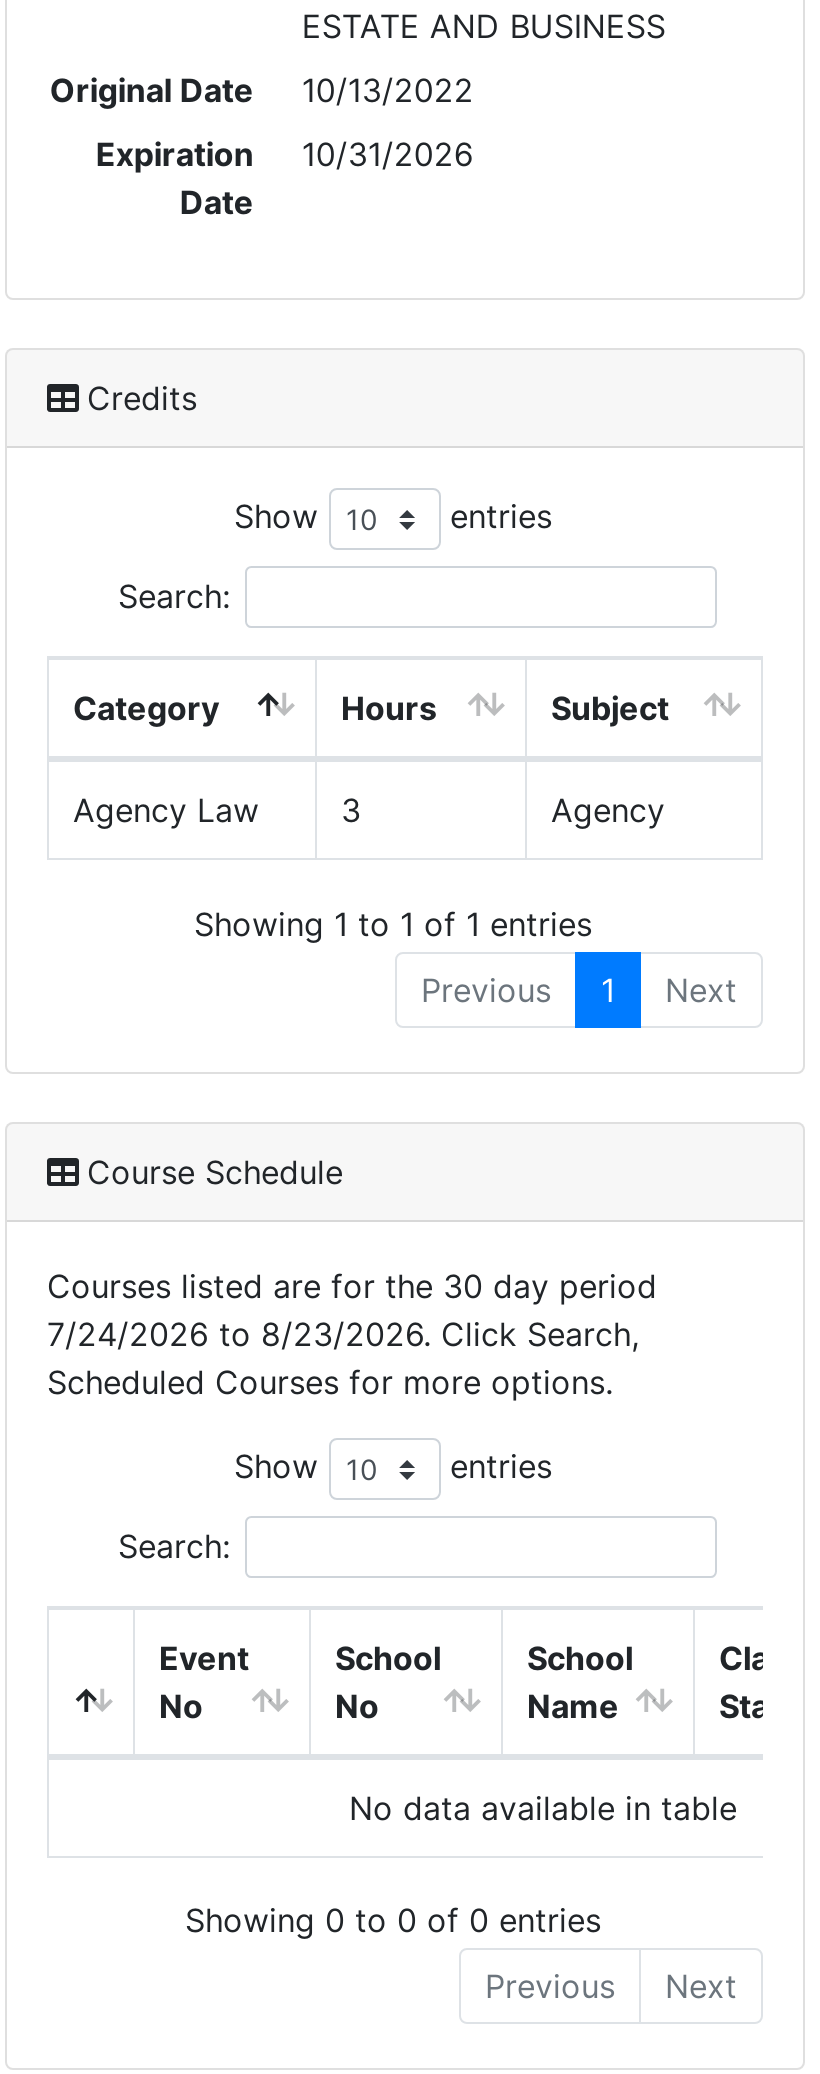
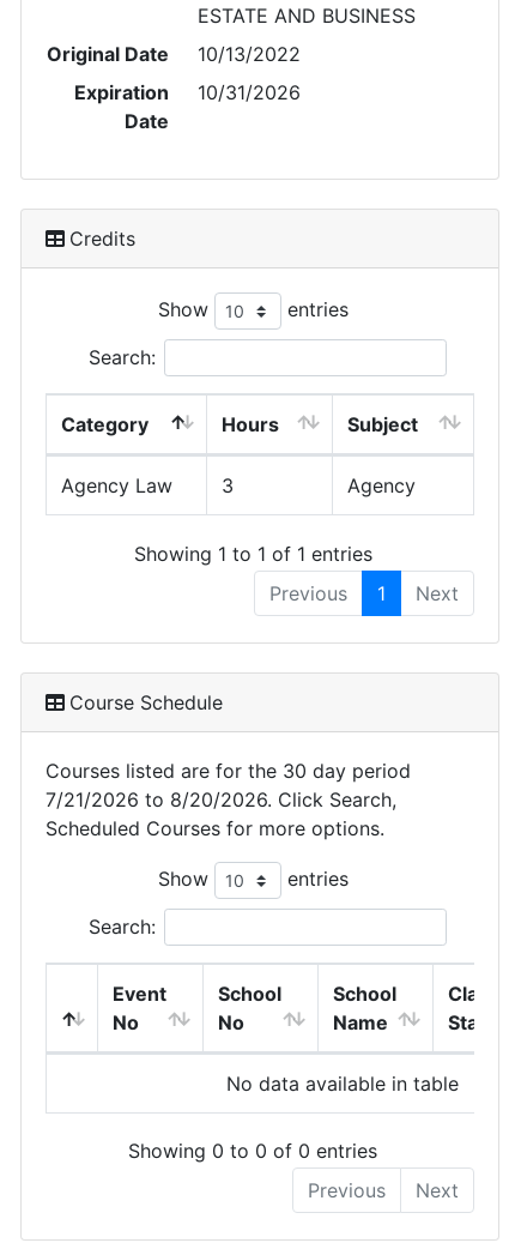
- 7/24/2026 to 8/23/2026. Click Search,
+ 7/21/2026 to 8/20/2026. Click Search,
